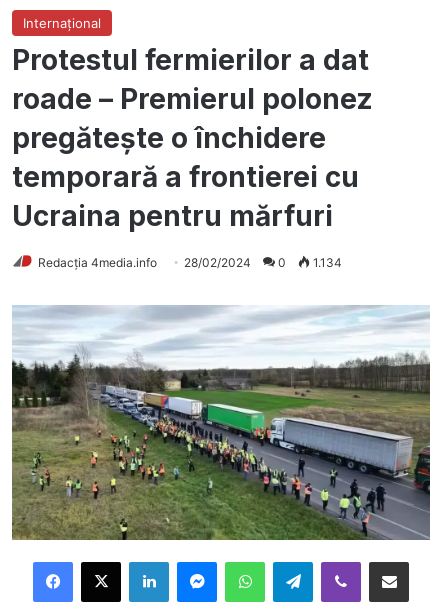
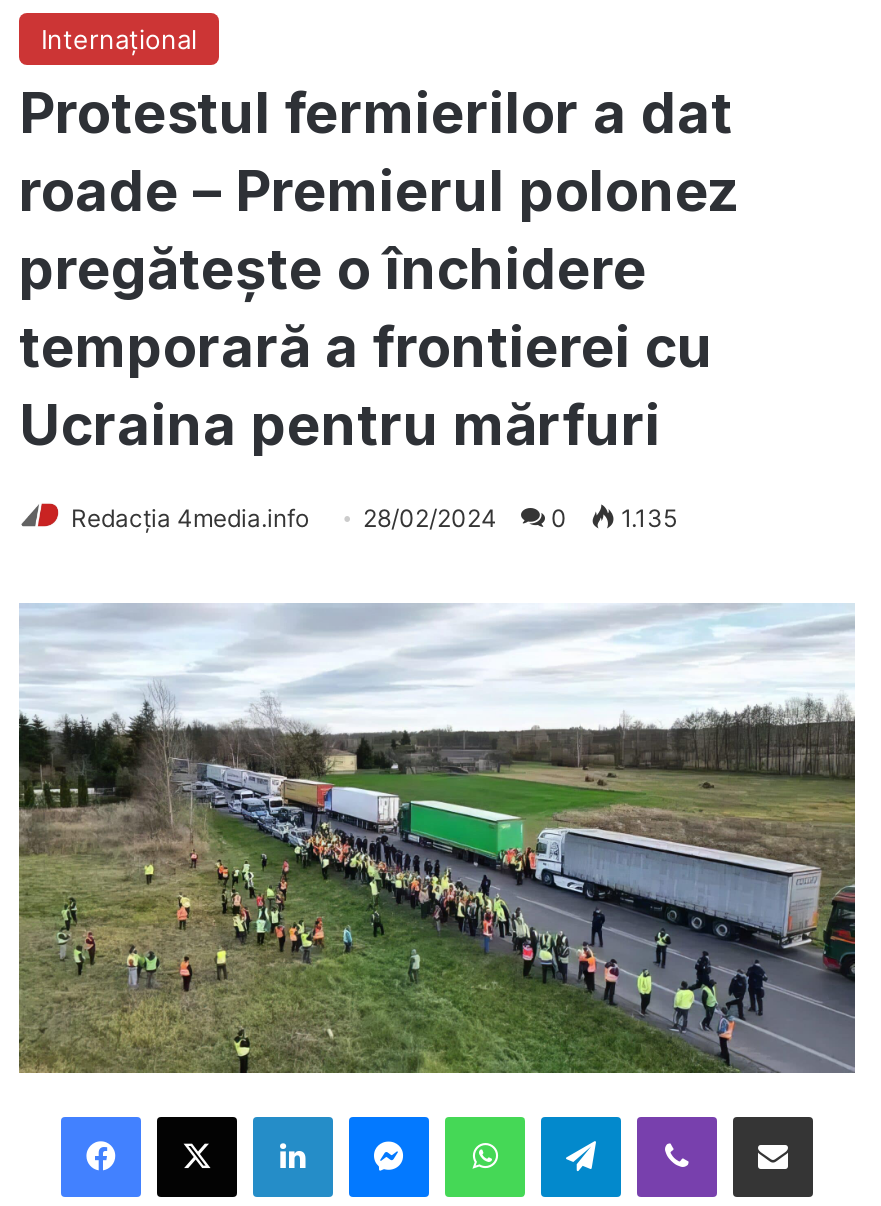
- Redacția 4media.info 28/02/2024 0 1.134
+ Redacția 4media.info 28/02/2024 0 1.135
